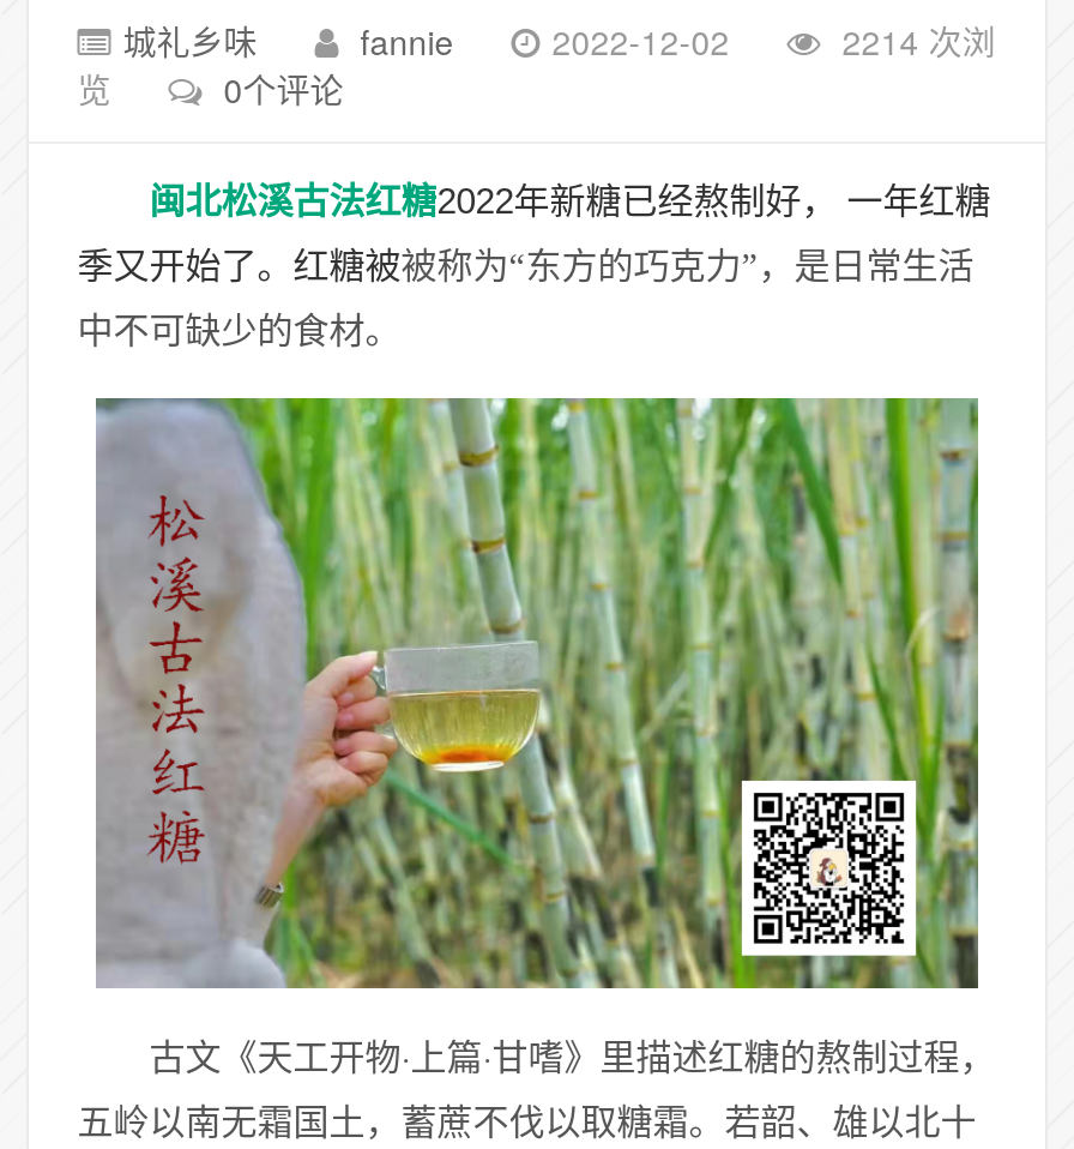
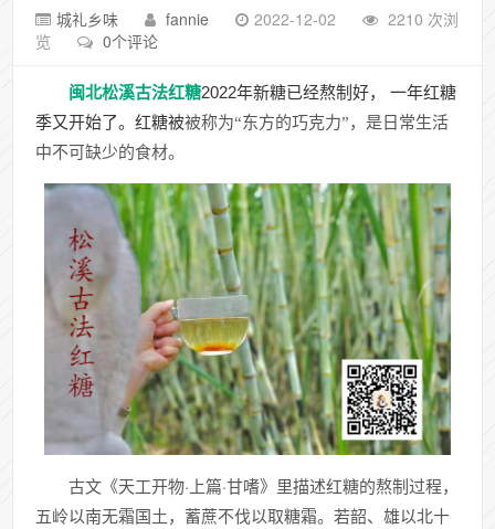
- 2214 次浏
+ 2210 次浏
